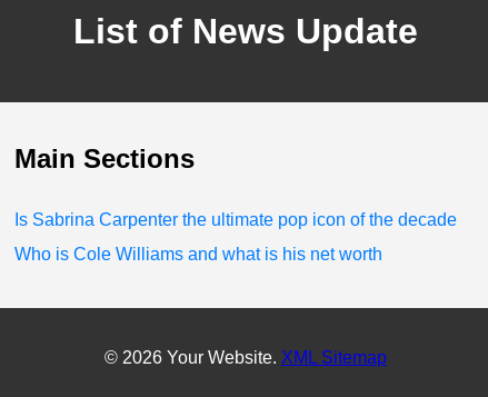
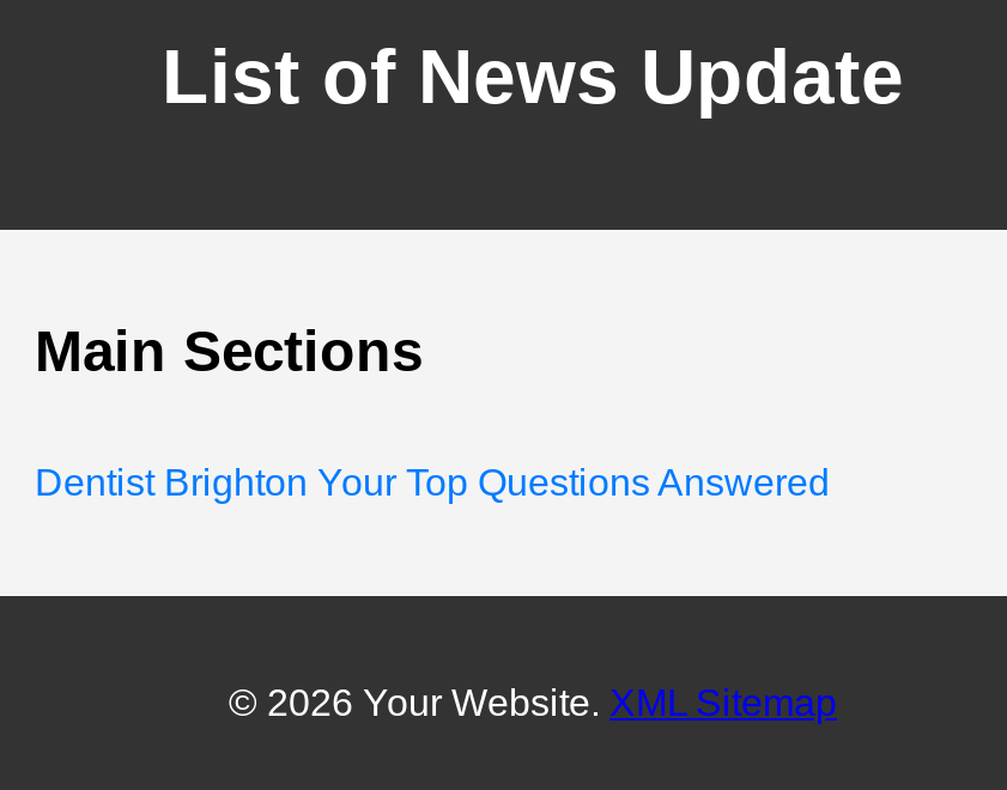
- Is Sabrina Carpenter the ultimate pop icon of the decade
- Who is Cole Williams and what is his net worth
+ Dentist Brighton Your Top Questions Answered
